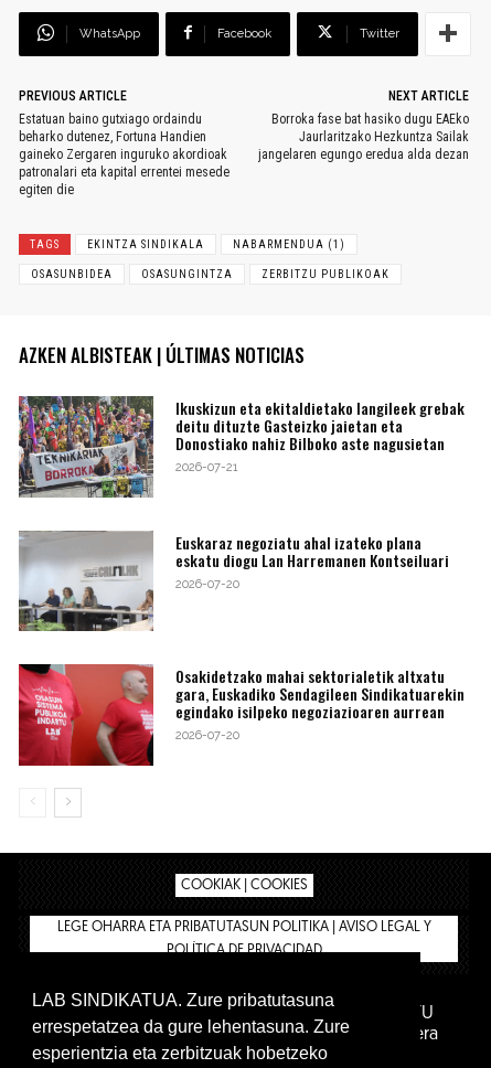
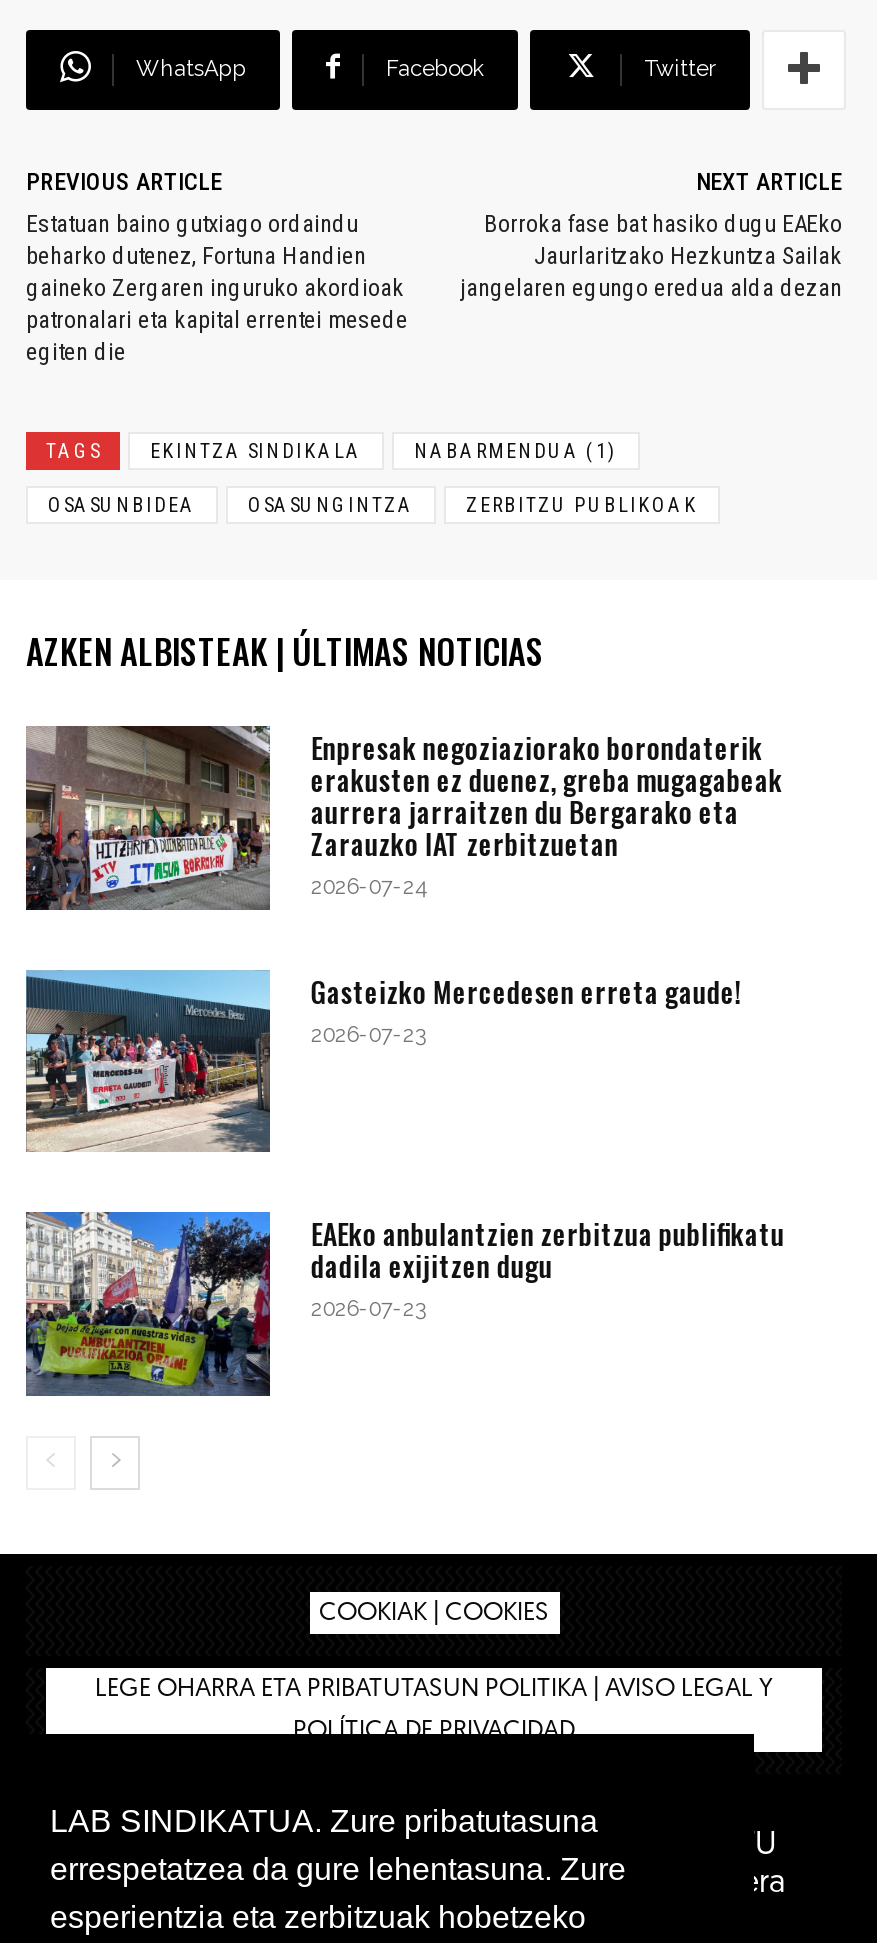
- [image]
- Ikuskizun eta ekitaldietako langileek grebak
- deitu dituzte Gasteizko jaietan eta
- Donostiako nahiz Bilboko aste nagusietan
- 2026-07-21
+ [image]
+ Enpresak negoziaziorako borondaterik
+ erakusten ez duenez, greba mugagabeak
+ aurrera jarraitzen du Bergarako eta
+ Zarauzko IAT zerbitzuetan
+ 2026-07-24

- [image]
- Euskaraz negoziatu ahal izateko plana
- eskatu diogu Lan Harremanen Kontseiluari
- 2026-07-20
+ [image]
+ Gasteizko Mercedesen erreta gaude!
+ 2026-07-23

- [image]
- Osakidetzako mahai sektorialetik altxatu
- gara, Euskadiko Sendagileen Sindikatuarekin
- egindako isilpeko negoziazioaren aurrean
- 2026-07-20
+ [image]
+ EAEko anbulantzien zerbitzua publifikatu
+ dadila exijitzen dugu
+ 2026-07-23
